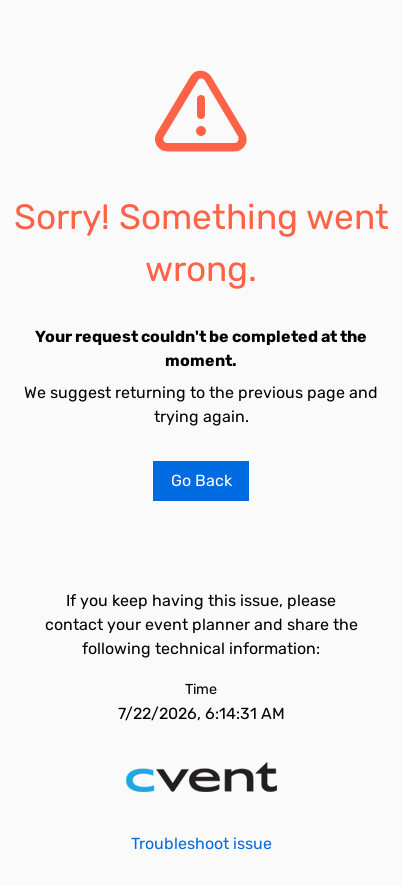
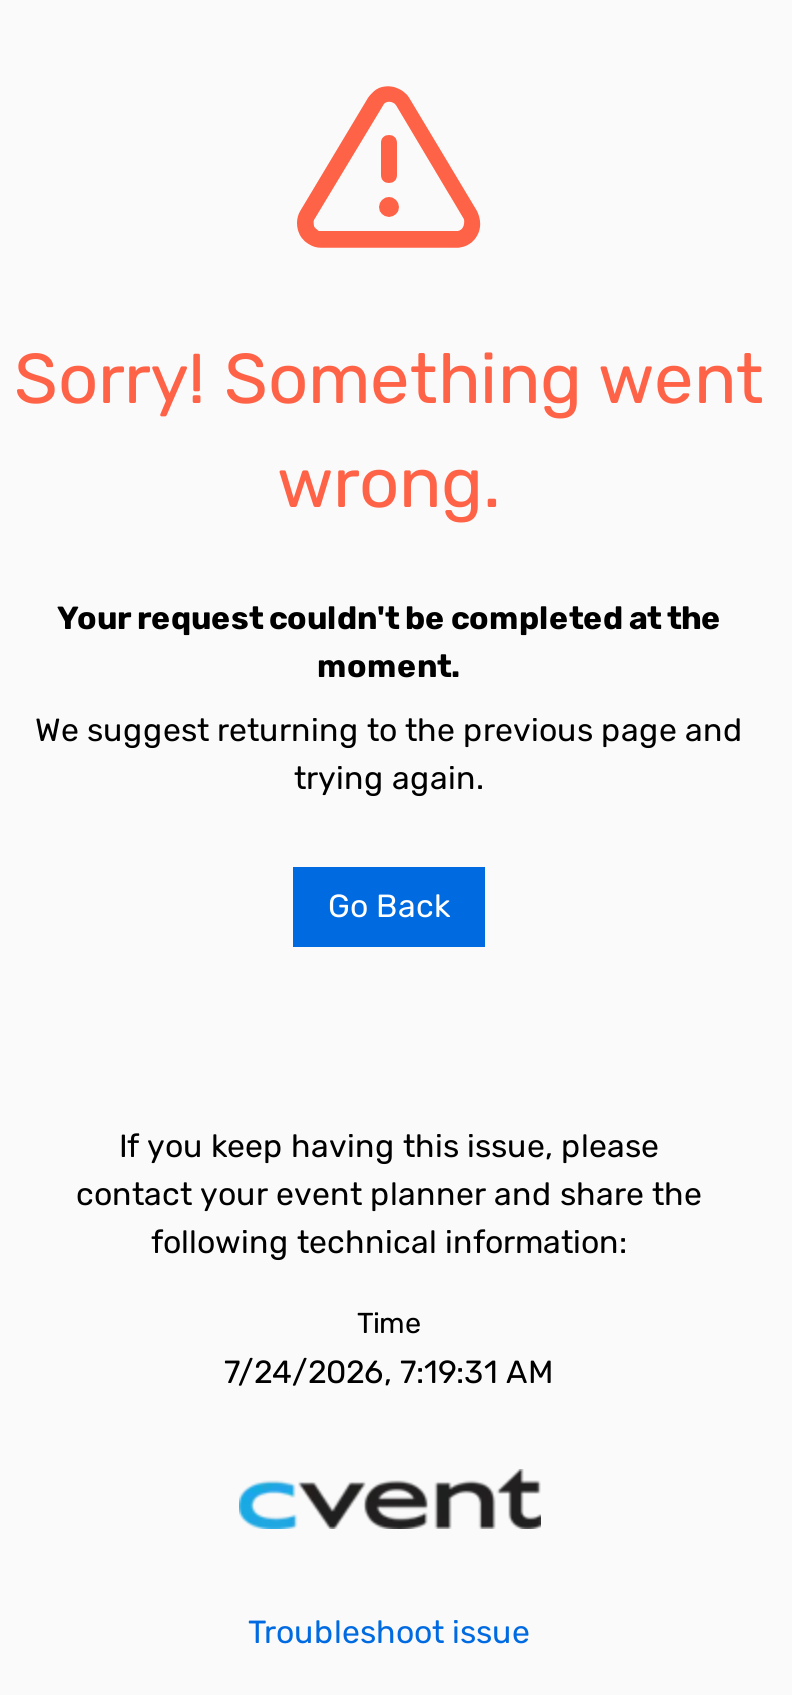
- 7/22/2026, 6:14:31 AM
+ 7/24/2026, 7:19:31 AM
